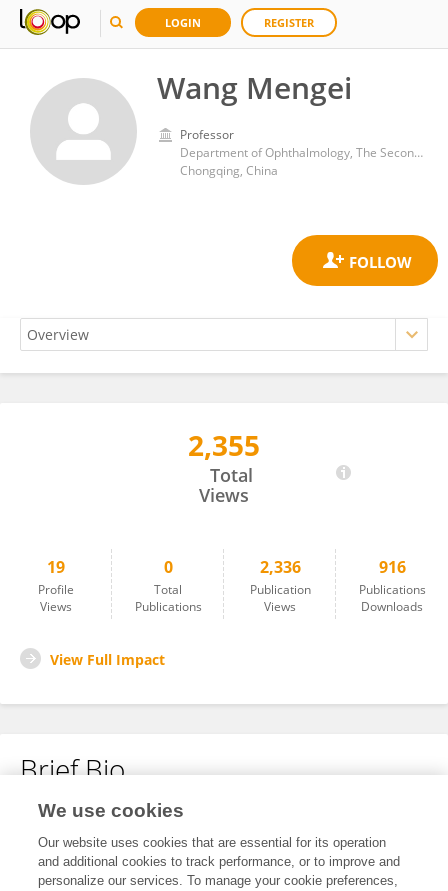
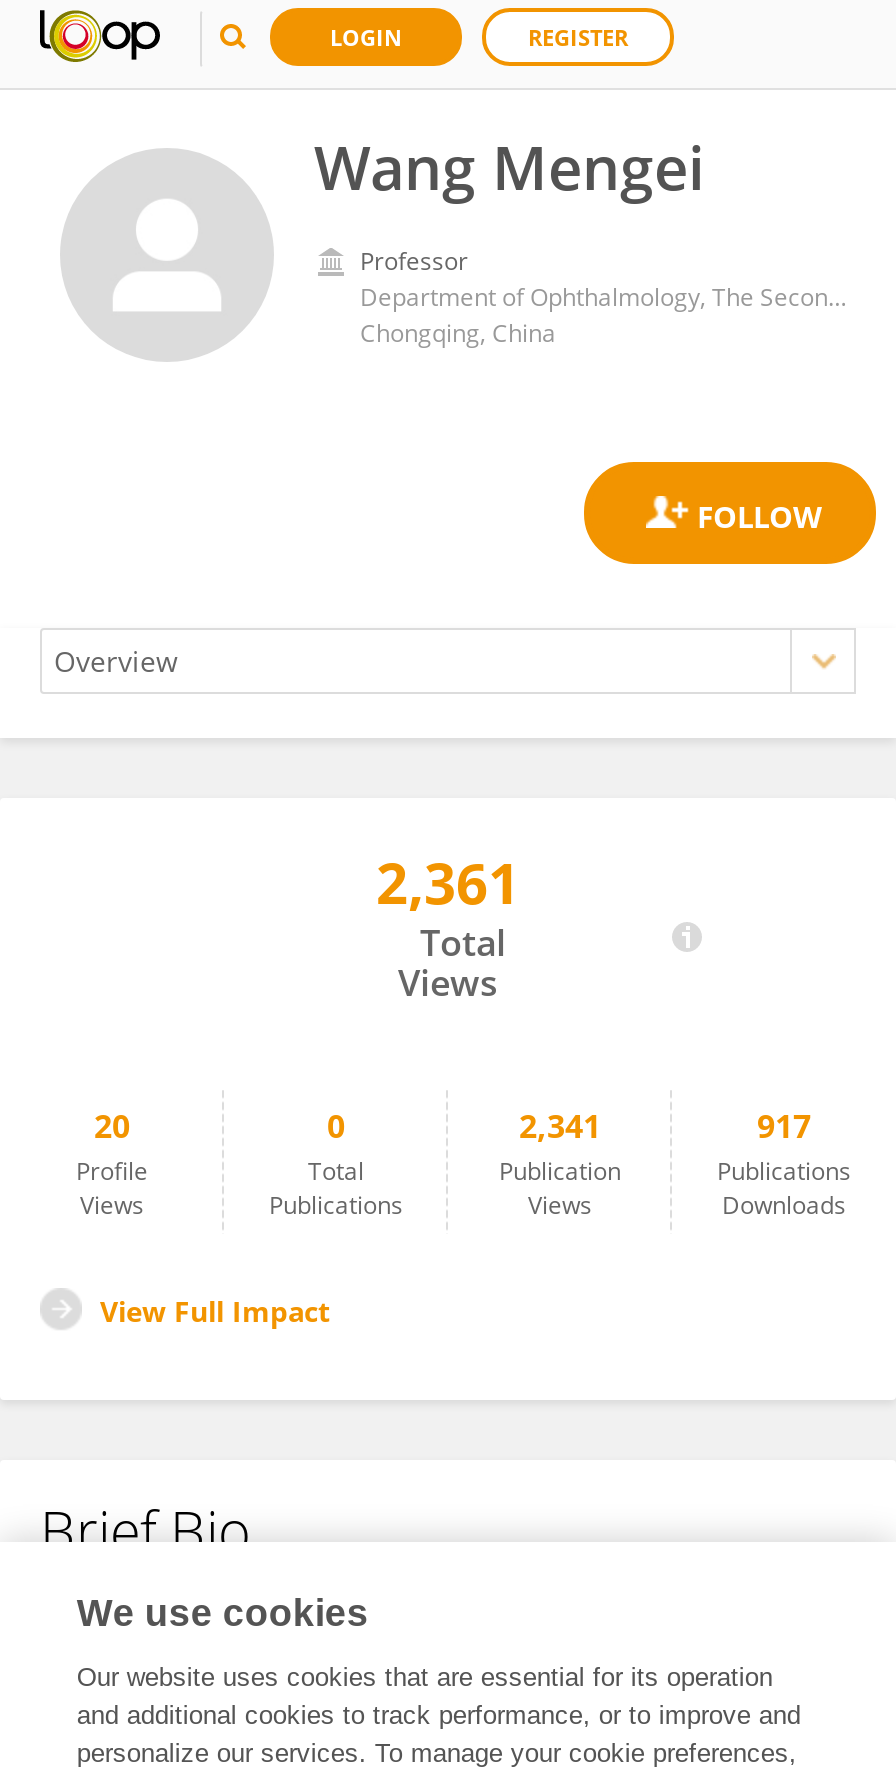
- 2,355
+ 2,361

- 19
+ 20

- 2,336
+ 2,341

- 916
+ 917
